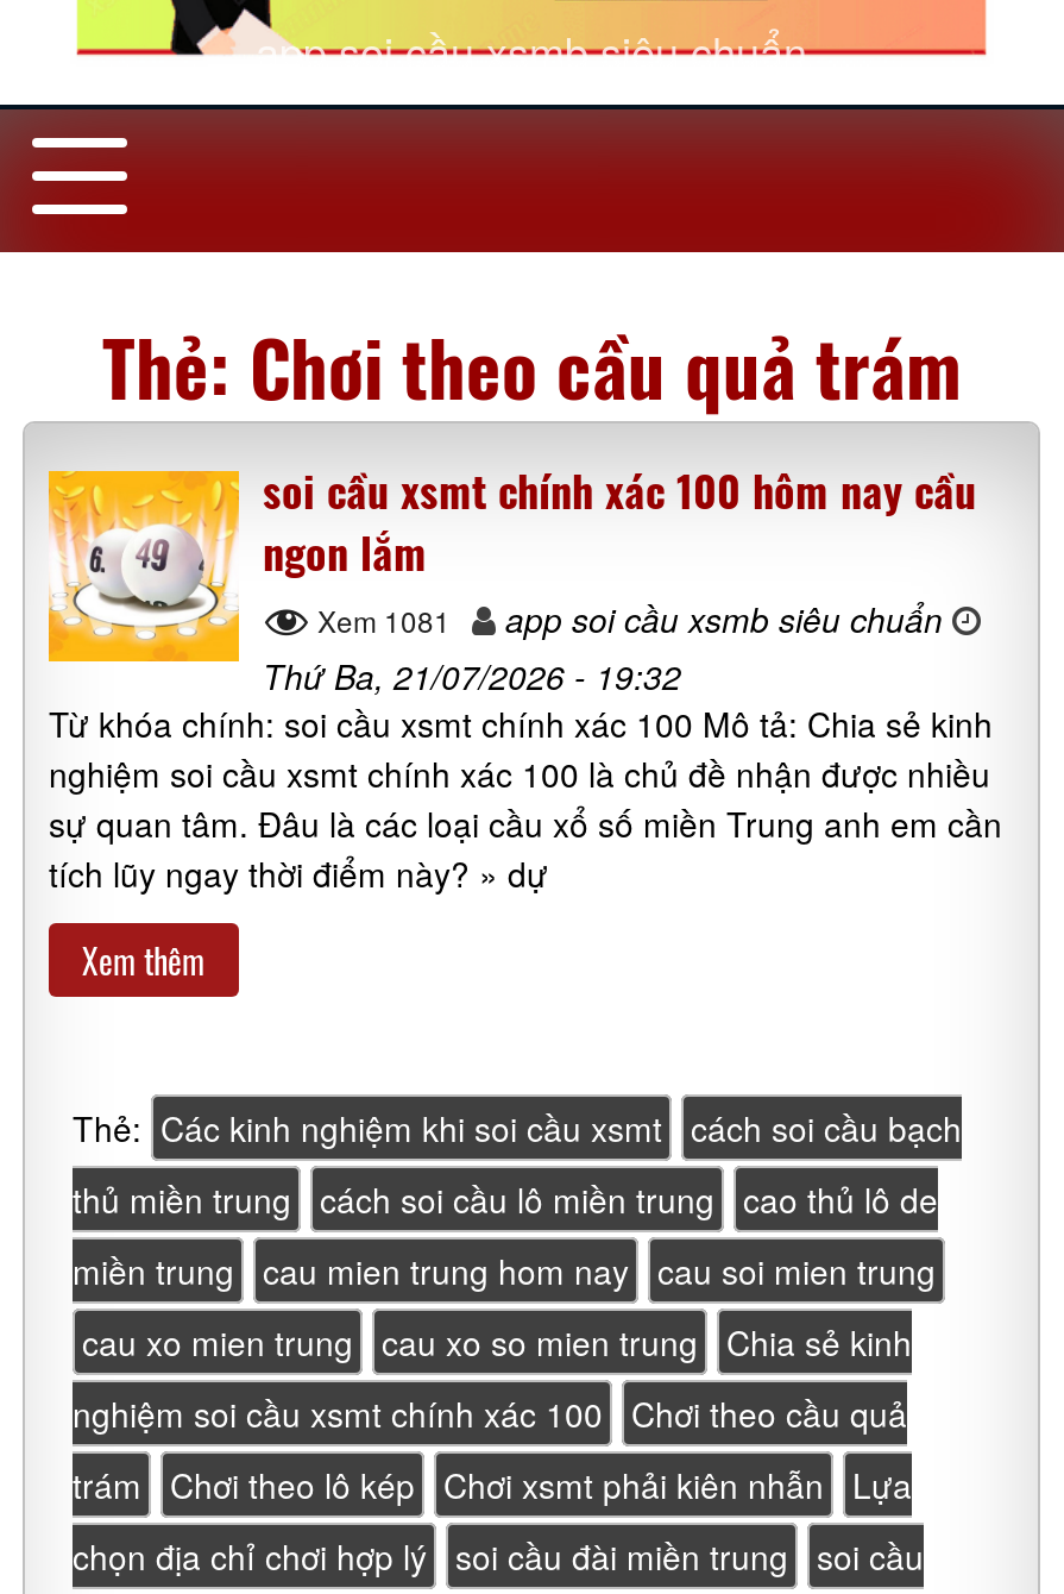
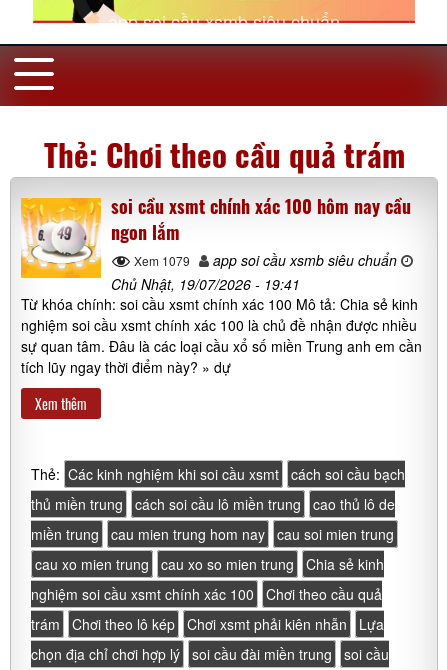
- Xem 1081 app soi cầu xsmb siêu chuẩn
+ Xem 1079 app soi cầu xsmb siêu chuẩn

- Thứ Ba, 21/07/2026 - 19:32
+ Chủ Nhật, 19/07/2026 - 19:41
